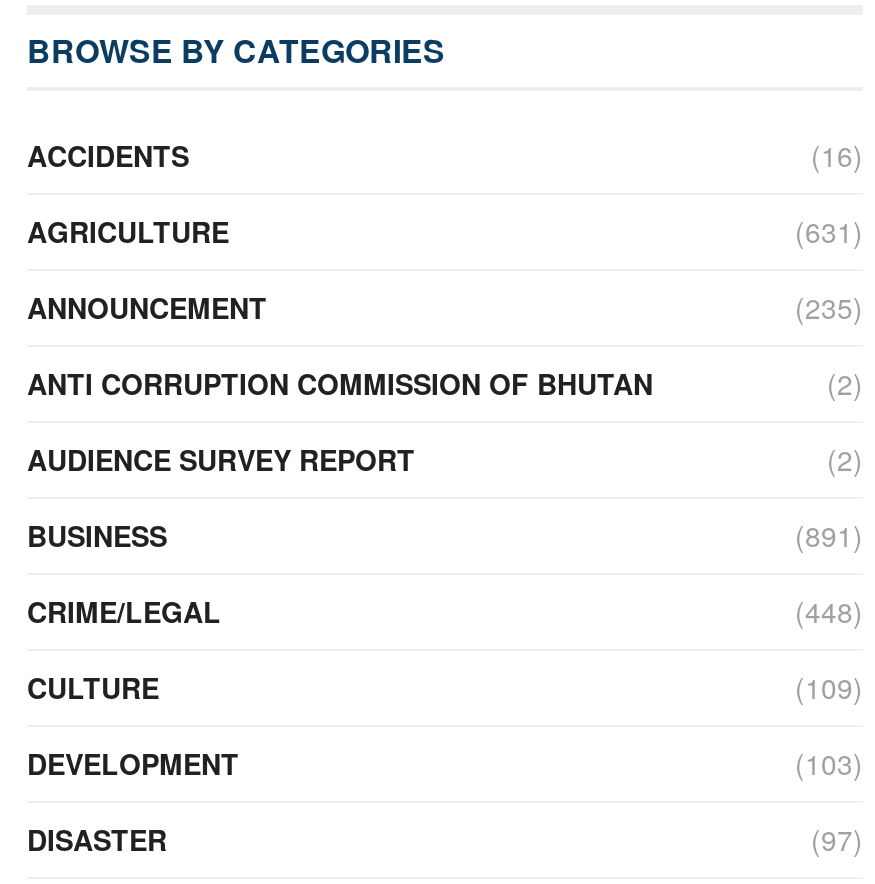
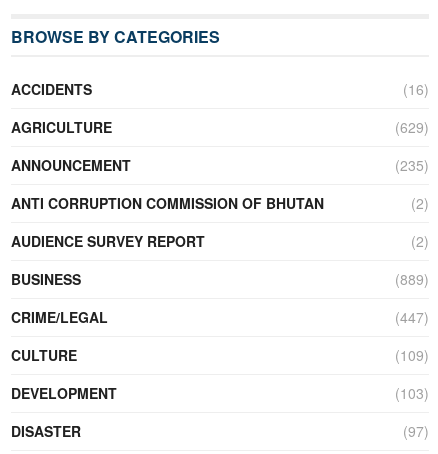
- (631)
+ (629)

- (891)
+ (889)

- (448)
+ (447)
